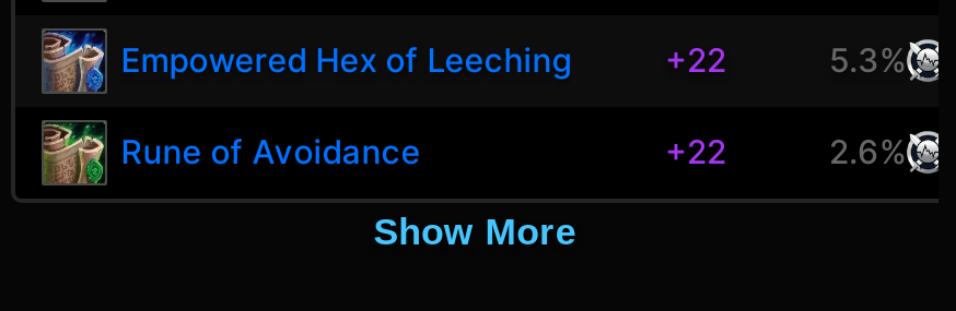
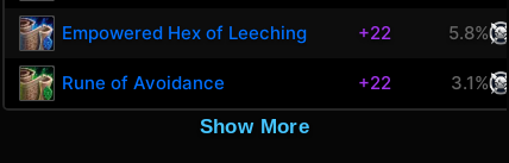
- 5.3%
+ 5.8%

- 2.6%
+ 3.1%
